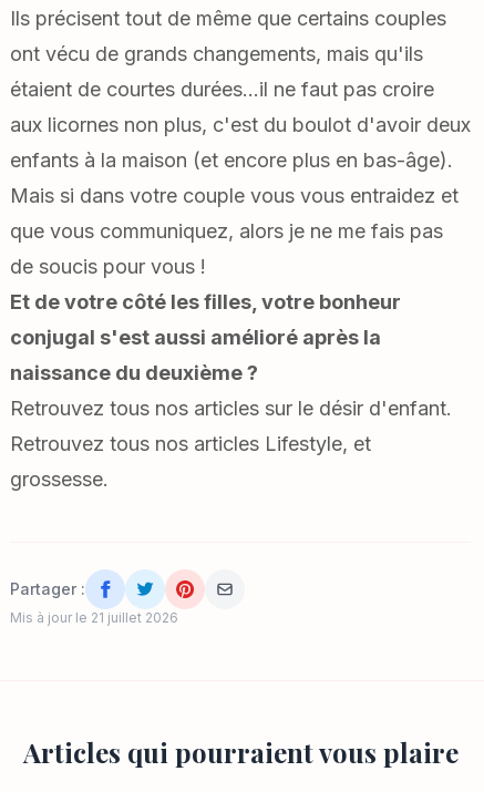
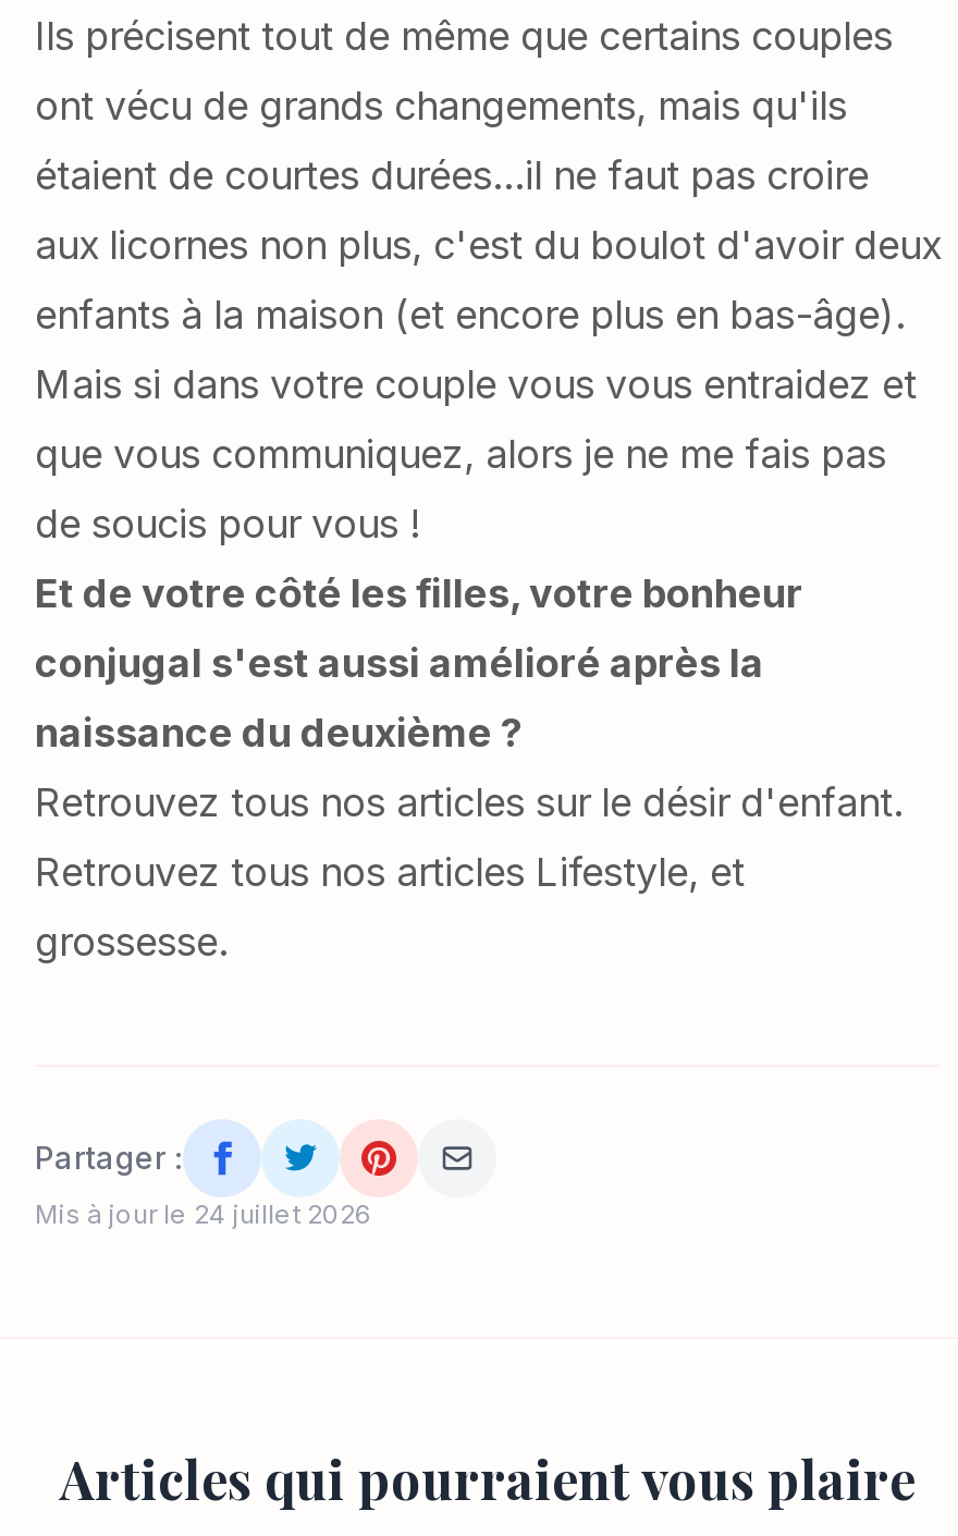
- Mis à jour le 21 juillet 2026
+ Mis à jour le 24 juillet 2026
